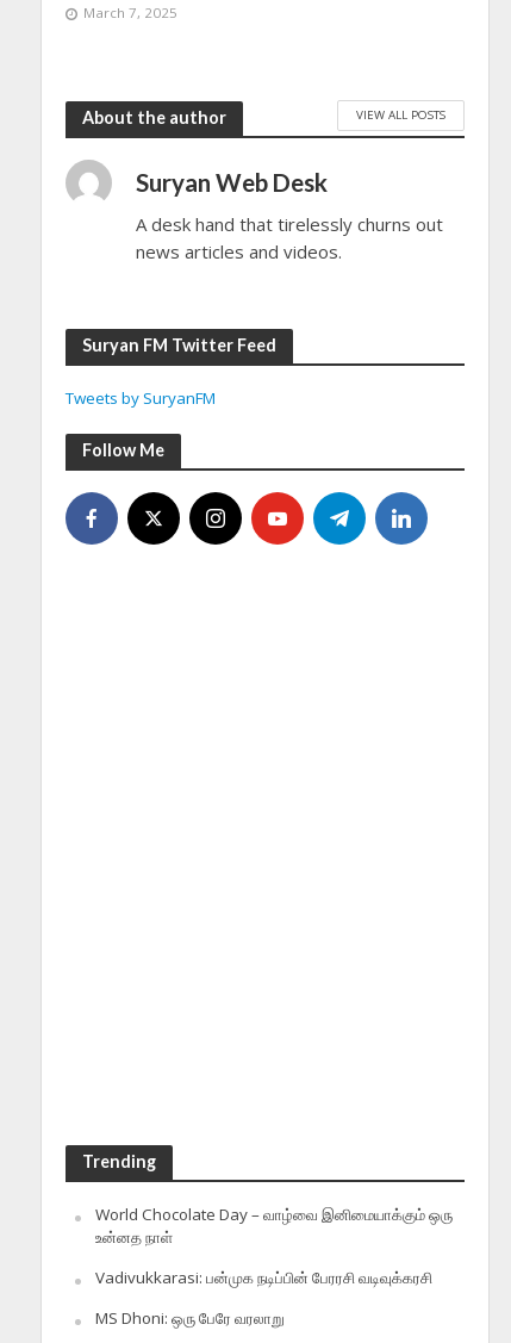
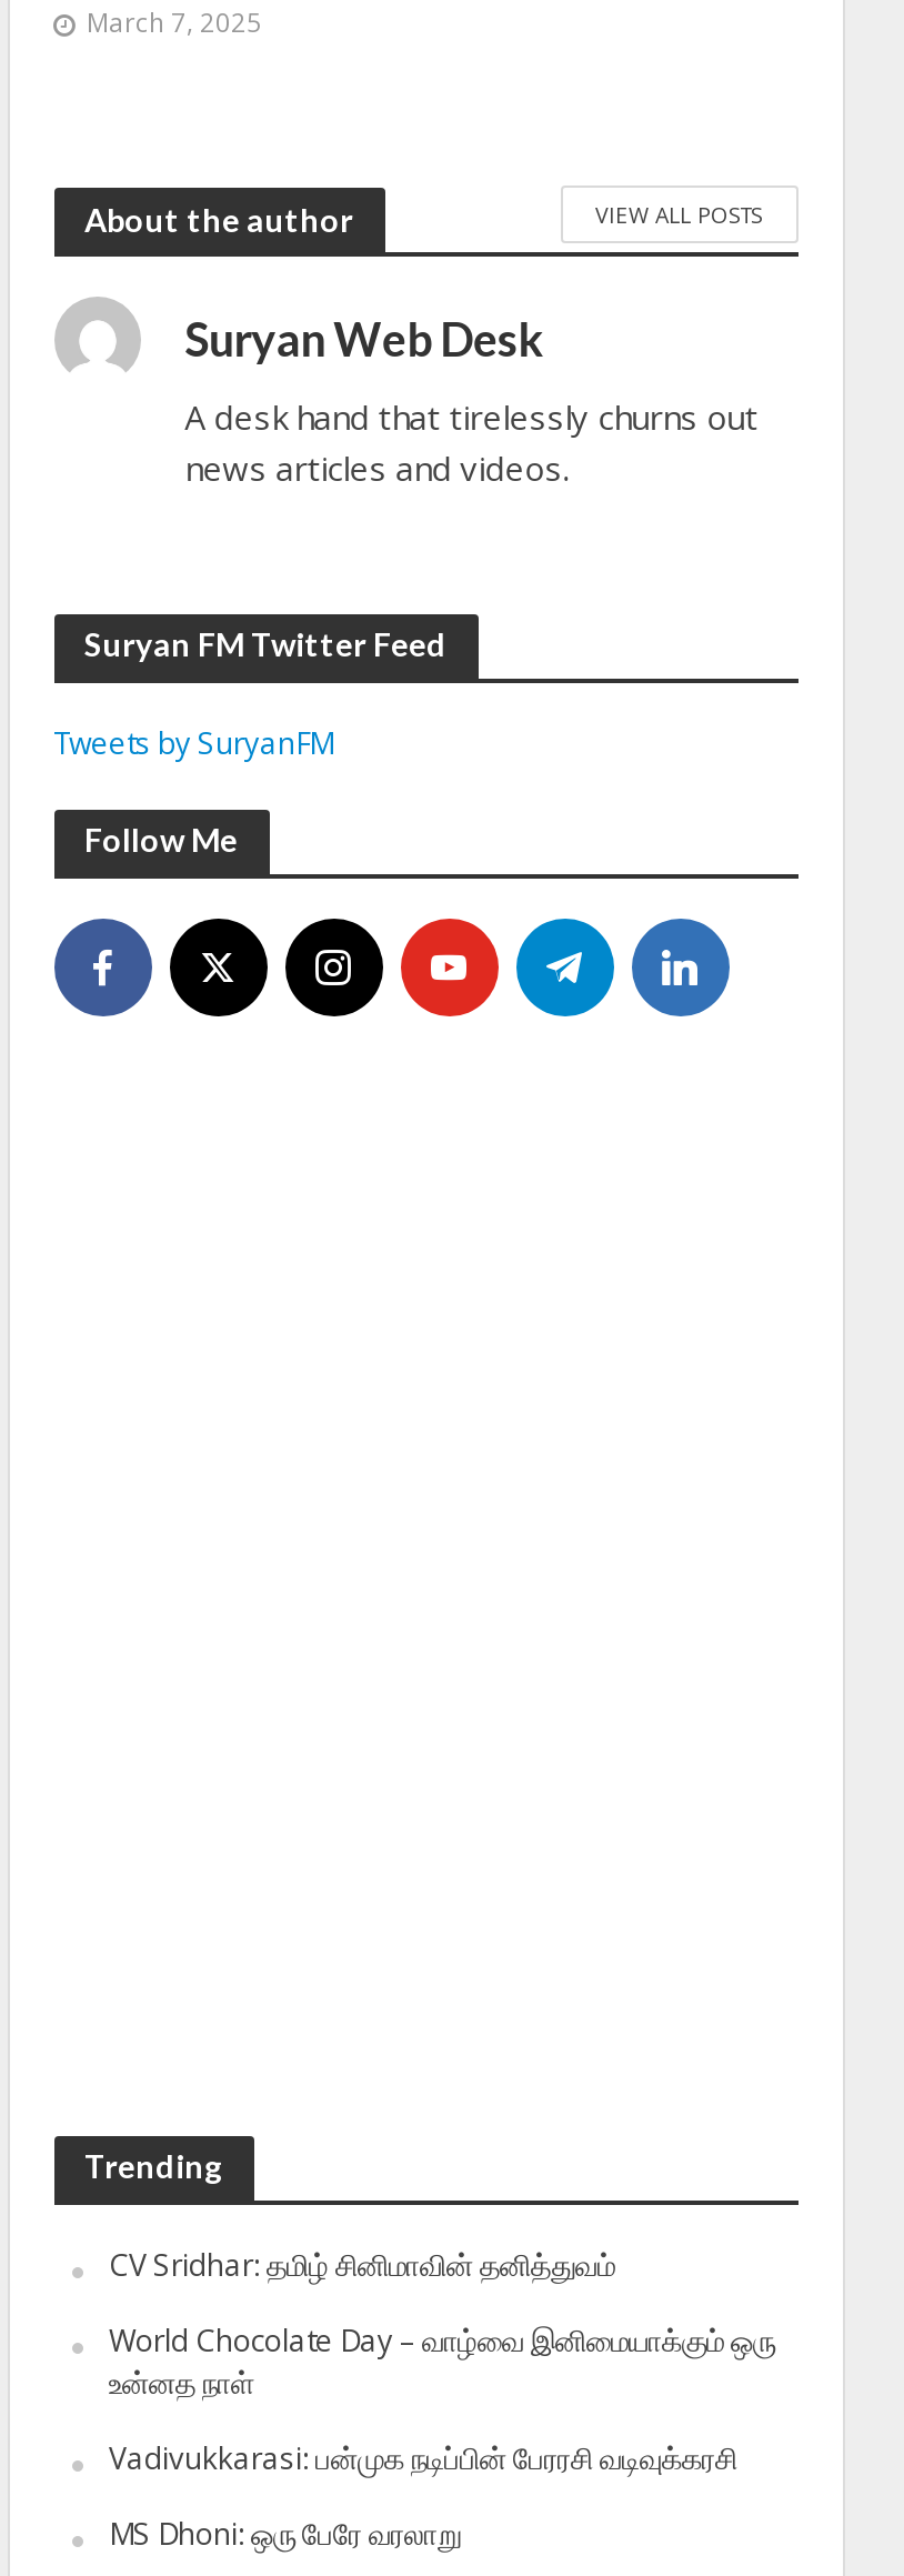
+ CV Sridhar: தமிழ் சினிமாவின் தனித்துவம்
